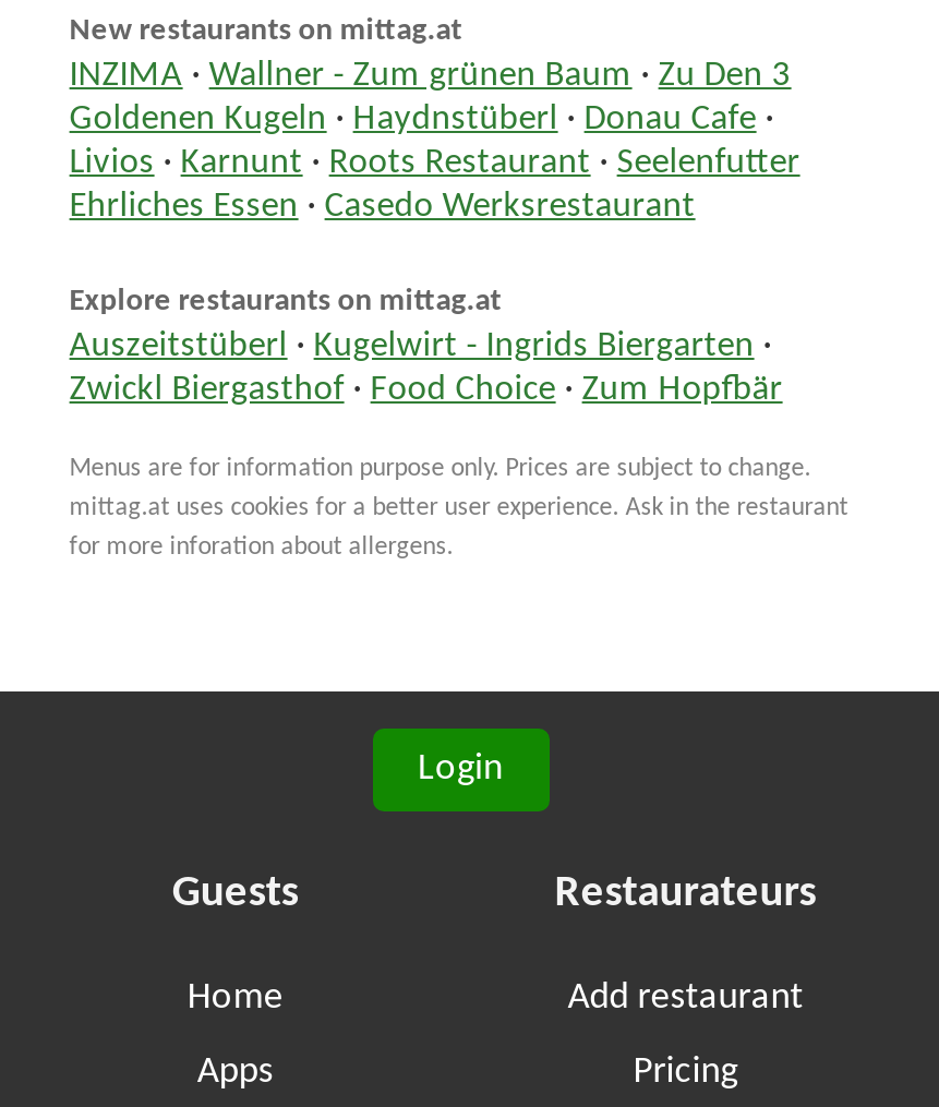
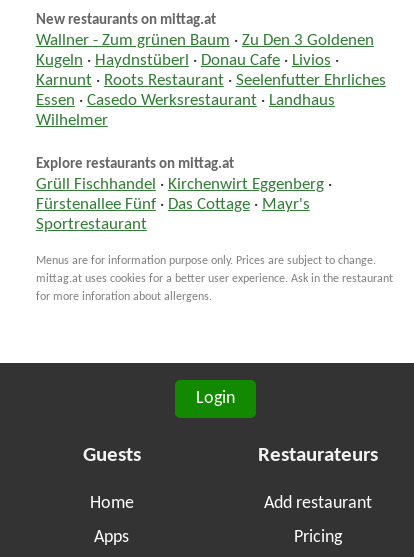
- INZIMA · Wallner - Zum grünen Baum · Zu Den 3
- Goldenen Kugeln · Haydnstüberl · Donau Cafe ·
- Livios · Karnunt · Roots Restaurant · Seelenfutter
- Ehrliches Essen · Casedo Werksrestaurant
+ Wallner - Zum grünen Baum · Zu Den 3 Goldenen
+ Kugeln · Haydnstüberl · Donau Cafe · Livios ·
+ Karnunt · Roots Restaurant · Seelenfutter Ehrliches
+ Essen · Casedo Werksrestaurant · Landhaus
+ Wilhelmer

- Auszeitstüberl · Kugelwirt - Ingrids Biergarten ·
- Zwickl Biergasthof · Food Choice · Zum Hopfbär
+ Grüll Fischhandel · Kirchenwirt Eggenberg ·
+ Fürstenallee Fünf · Das Cottage · Mayr's
+ Sportrestaurant
